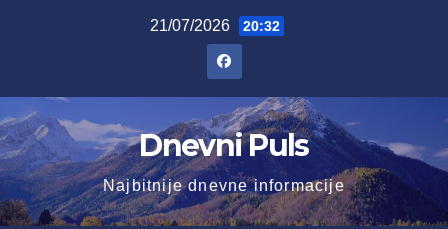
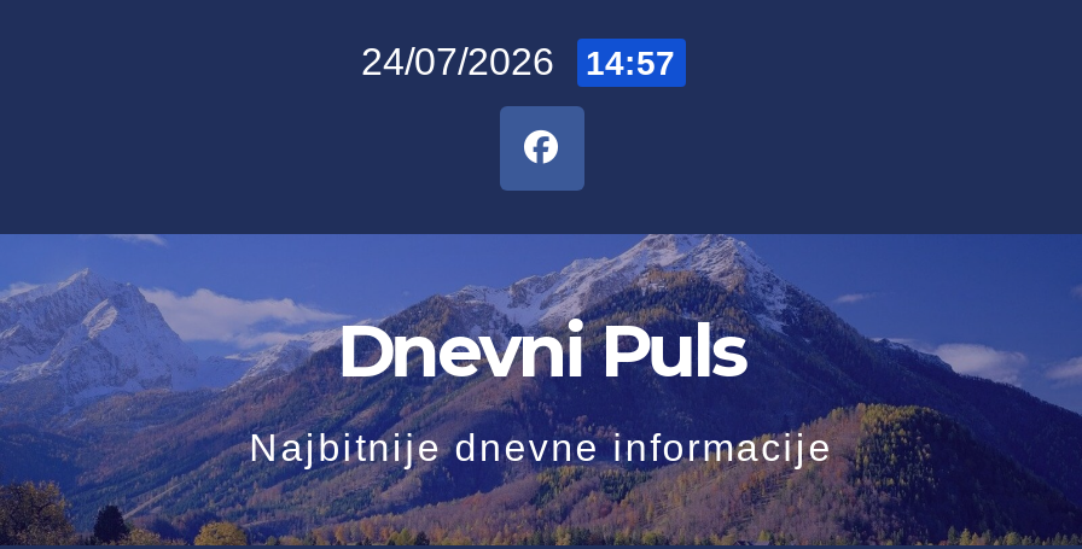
- 21/07/2026 20:32
+ 24/07/2026 14:57
